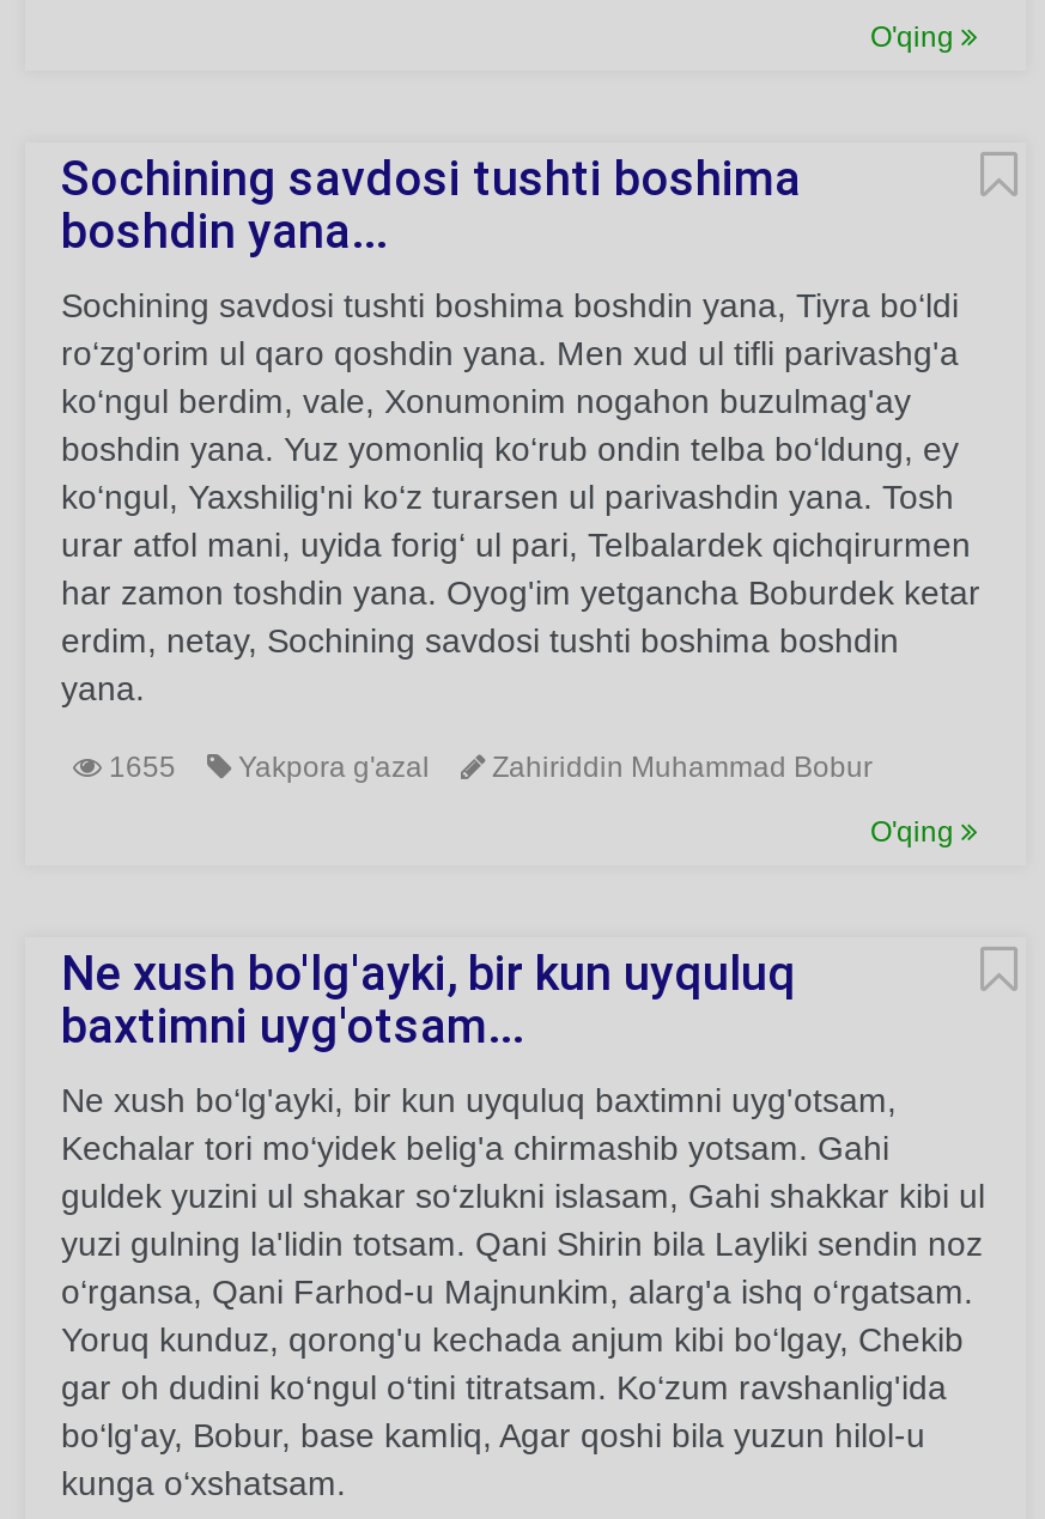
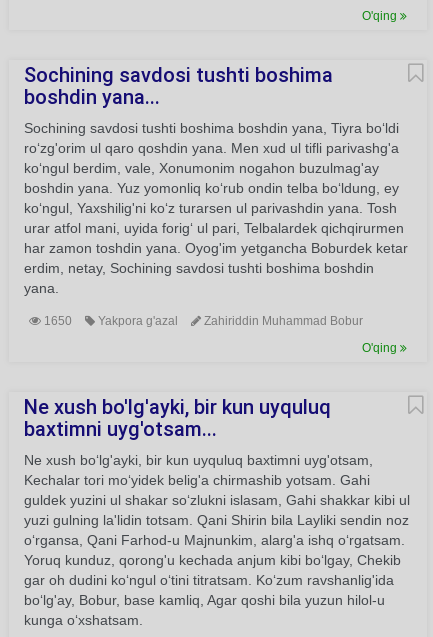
- 1655 Yakpora g'azal Zahiriddin Muhammad Bobur
+ 1650 Yakpora g'azal Zahiriddin Muhammad Bobur
